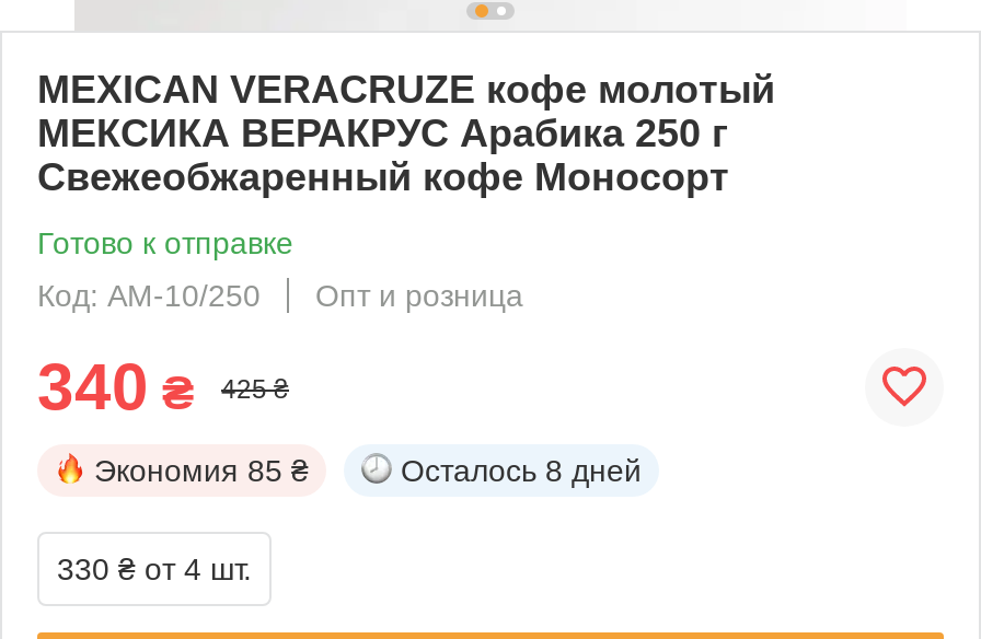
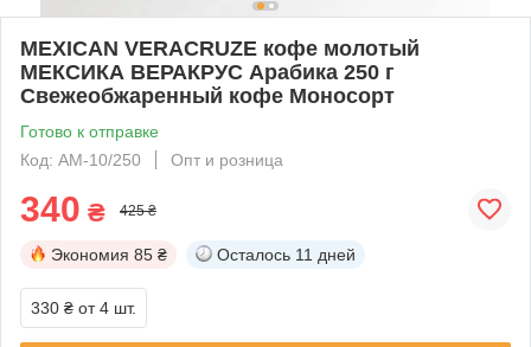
- Осталось 8 дней
+ Осталось 11 дней
